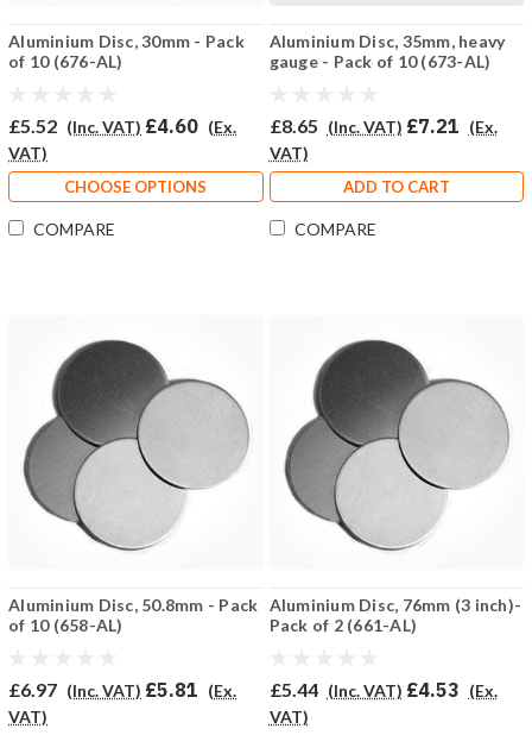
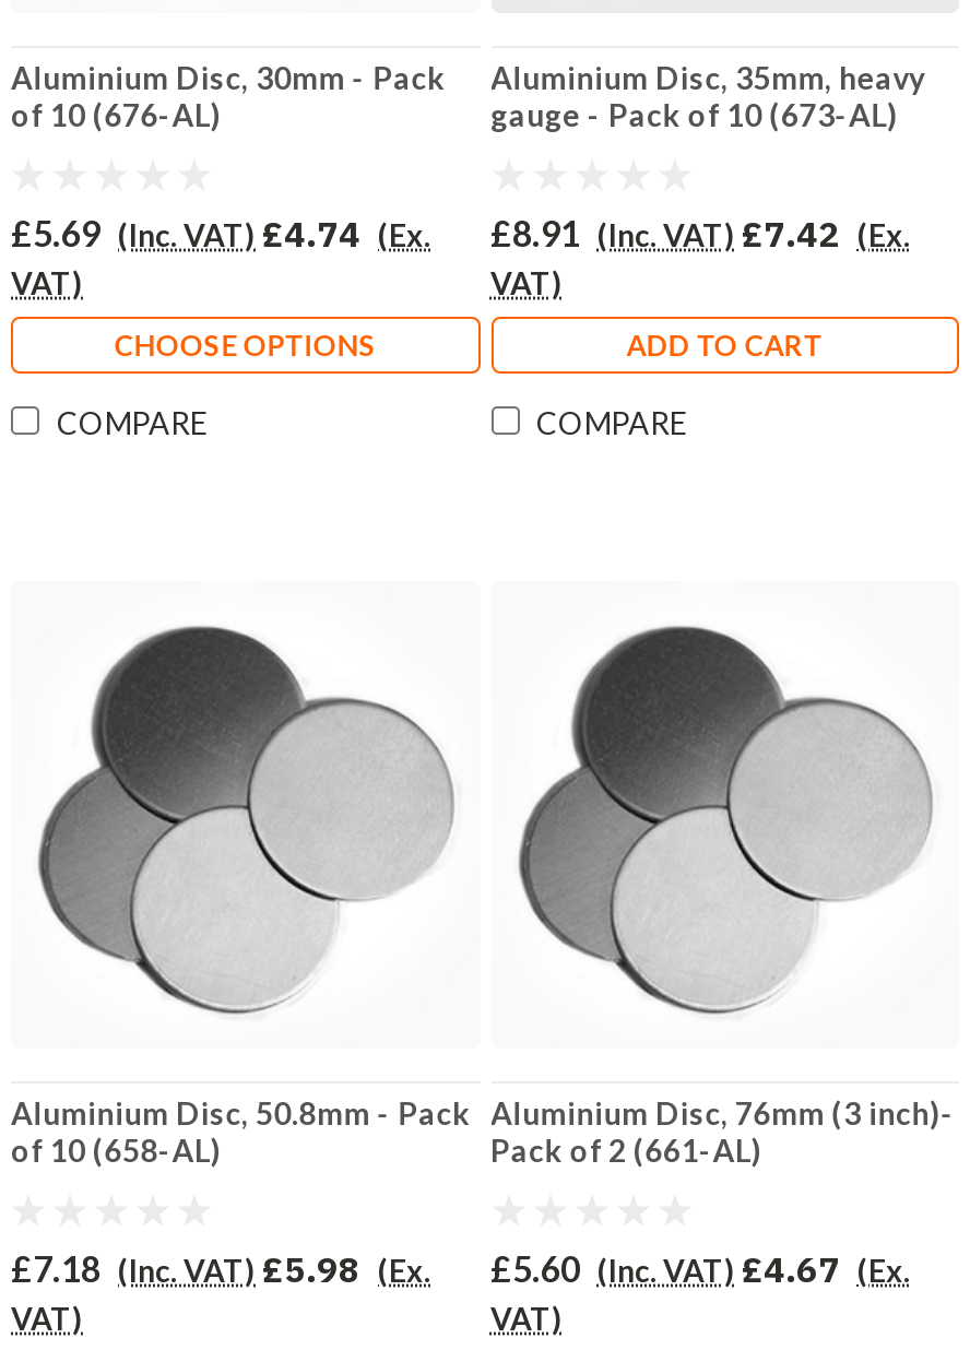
- £5.52 (Inc. VAT) £4.60 (Ex.
+ £5.69 (Inc. VAT) £4.74 (Ex.

- £8.65 (Inc. VAT) £7.21 (Ex.
+ £8.91 (Inc. VAT) £7.42 (Ex.

- £6.97 (Inc. VAT) £5.81 (Ex.
+ £7.18 (Inc. VAT) £5.98 (Ex.

- £5.44 (Inc. VAT) £4.53 (Ex.
+ £5.60 (Inc. VAT) £4.67 (Ex.
